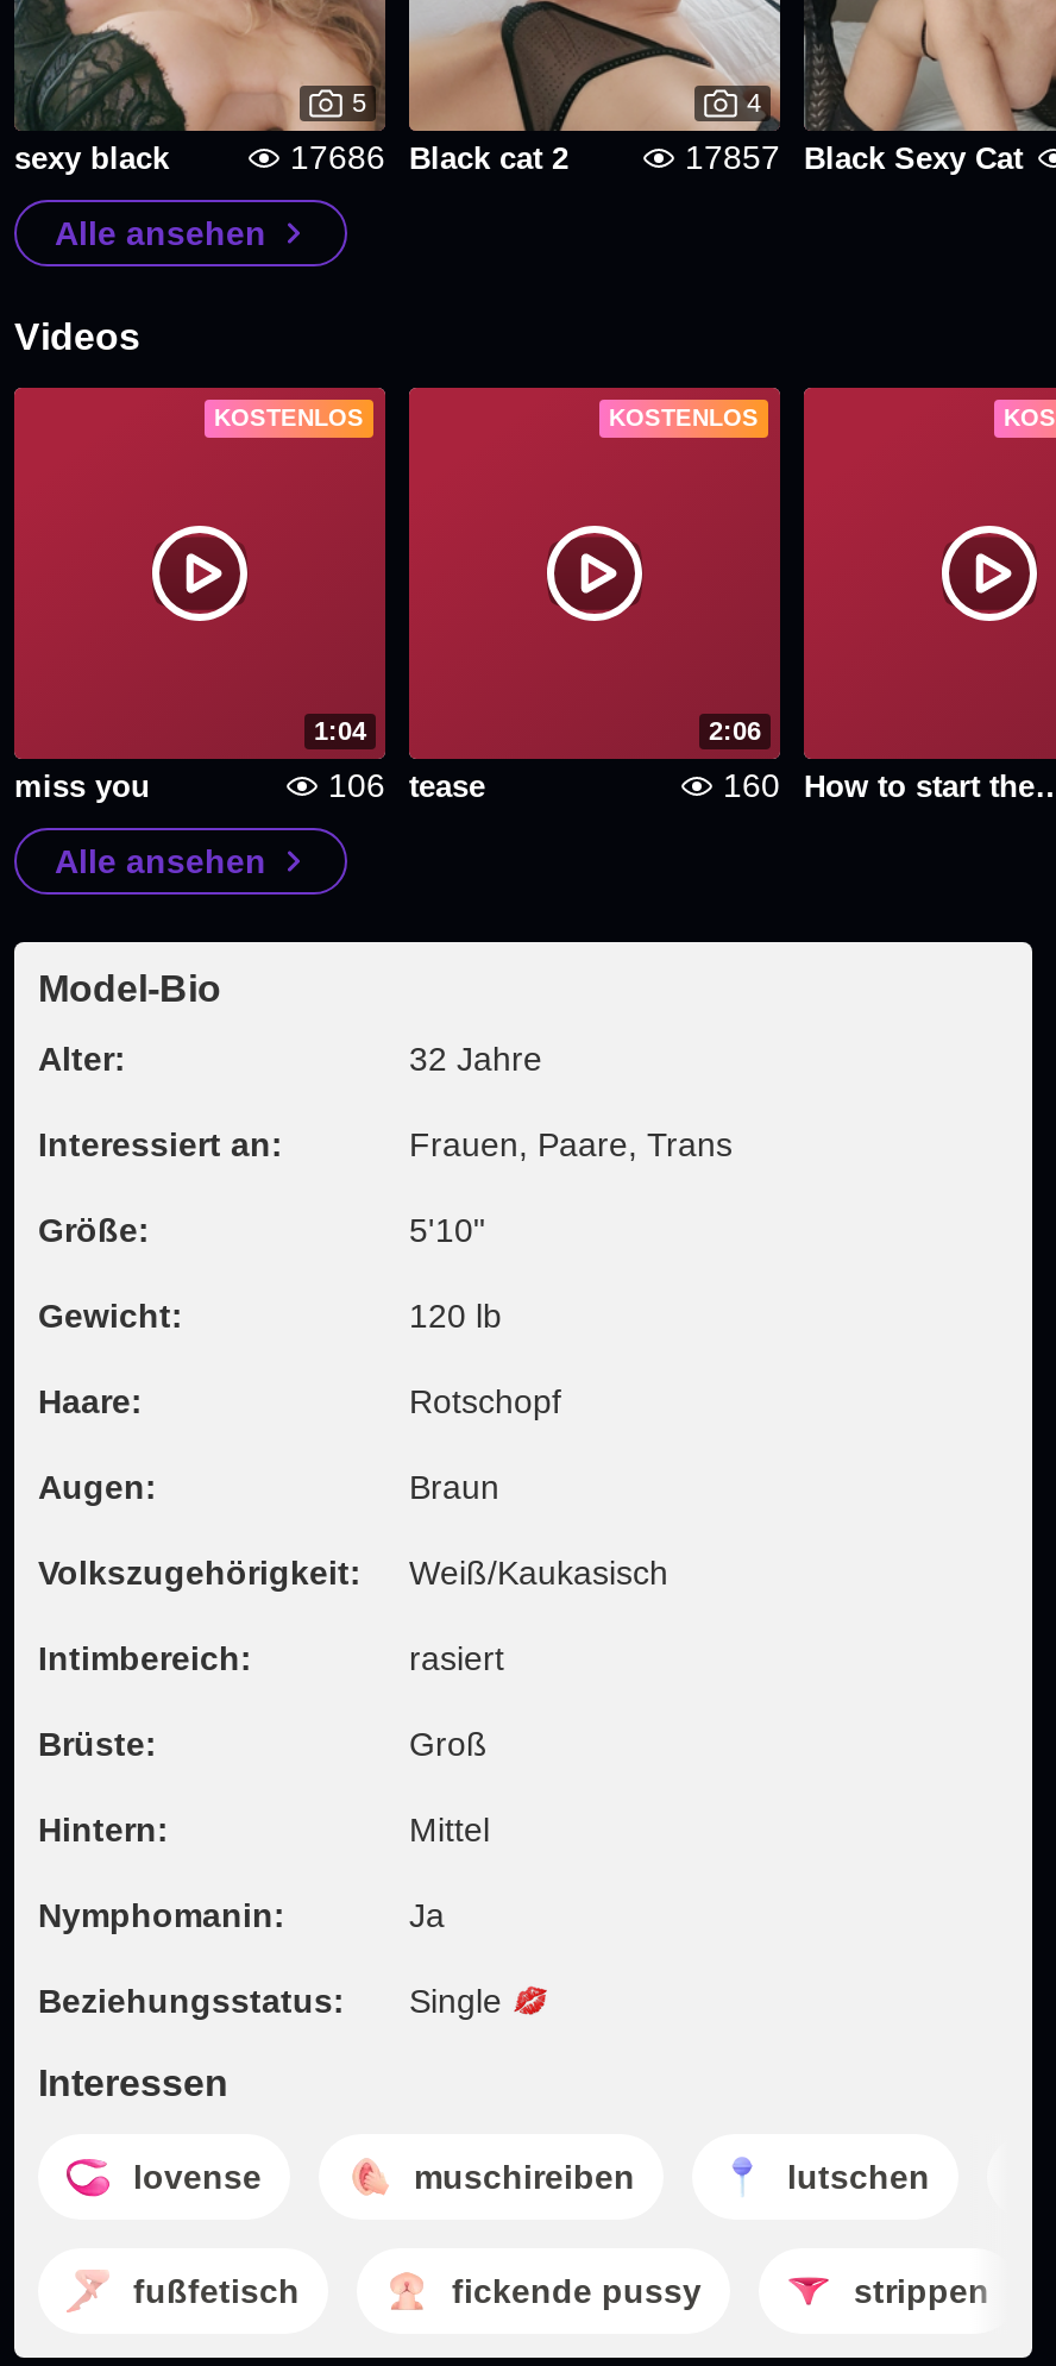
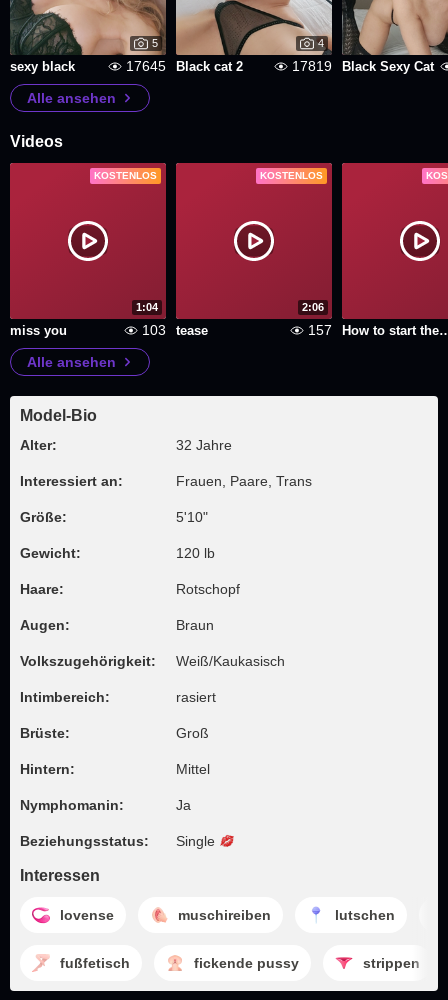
- 17686 Black cat 2
+ 17645 Black cat 2

- 17857 Black Sexy Cat
+ 17819 Black Sexy Cat

- 106 tease
+ 103 tease

- 160
+ 157
